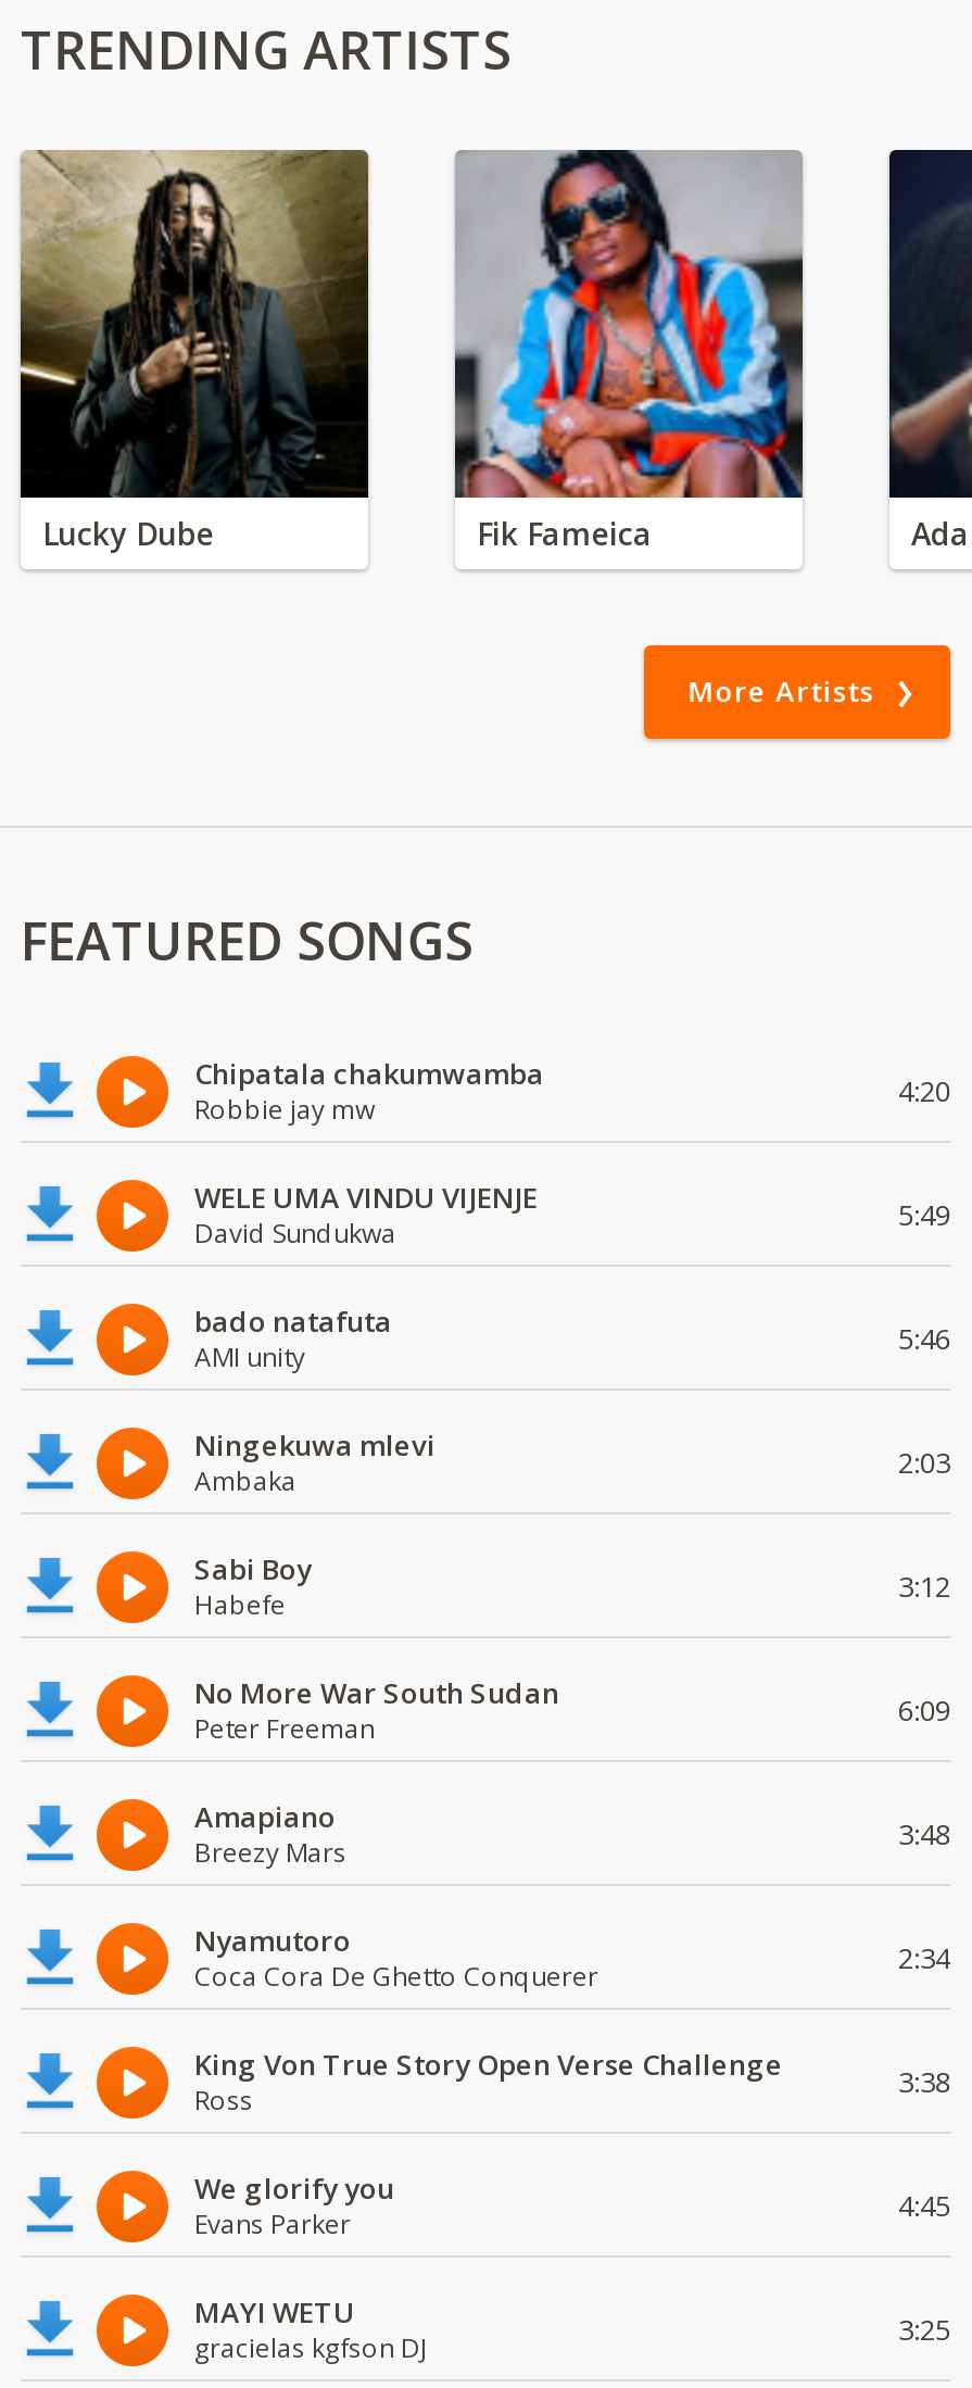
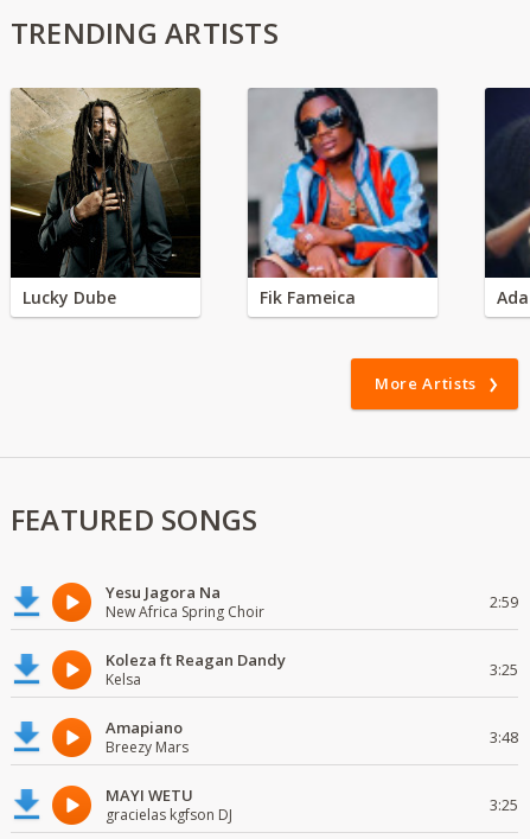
- Chipatala chakumwamba
- Robbie jay mw
- 4:20
- WELE UMA VINDU VIJENJE
- David Sundukwa
- 5:49
- bado natafuta
- AMI unity
- 5:46
- Ningekuwa mlevi
- Ambaka
- 2:03
- Sabi Boy
- Habefe
- 3:12
- No More War South Sudan
- Peter Freeman
- 6:09
+ Yesu Jagora Na
+ New Africa Spring Choir
+ 2:59
+ Koleza ft Reagan Dandy
+ Kelsa
+ 3:25

- Nyamutoro
- Coca Cora De Ghetto Conquerer
- 2:34
- King Von True Story Open Verse Challenge
- Ross
- 3:38
- We glorify you
- Evans Parker
- 4:45
